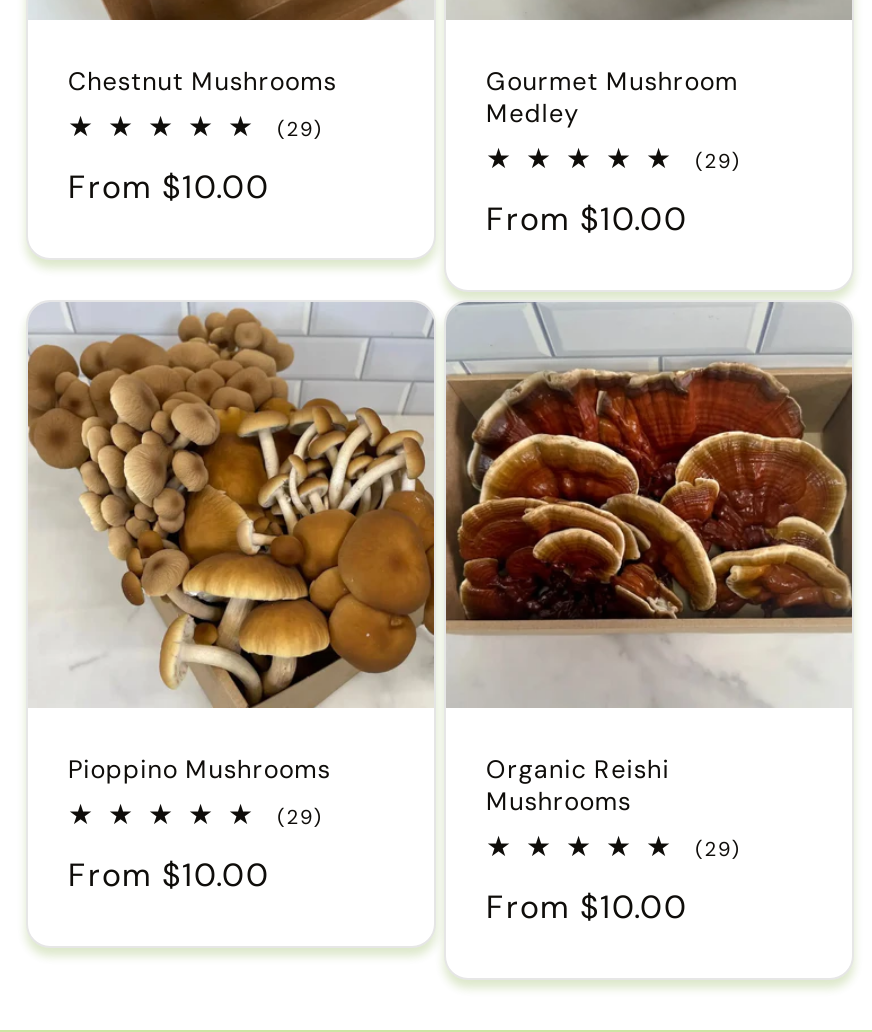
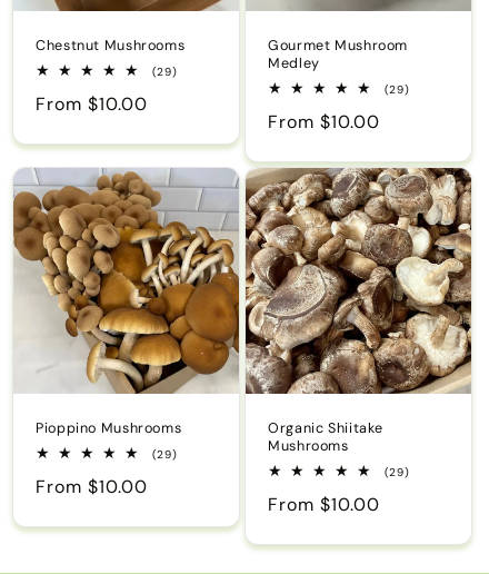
- [image]
- Organic Reishi
+ [image]
+ Organic Shiitake
